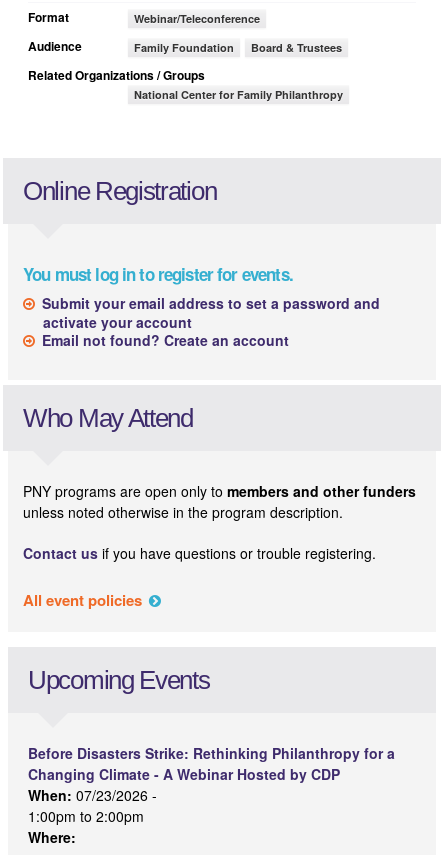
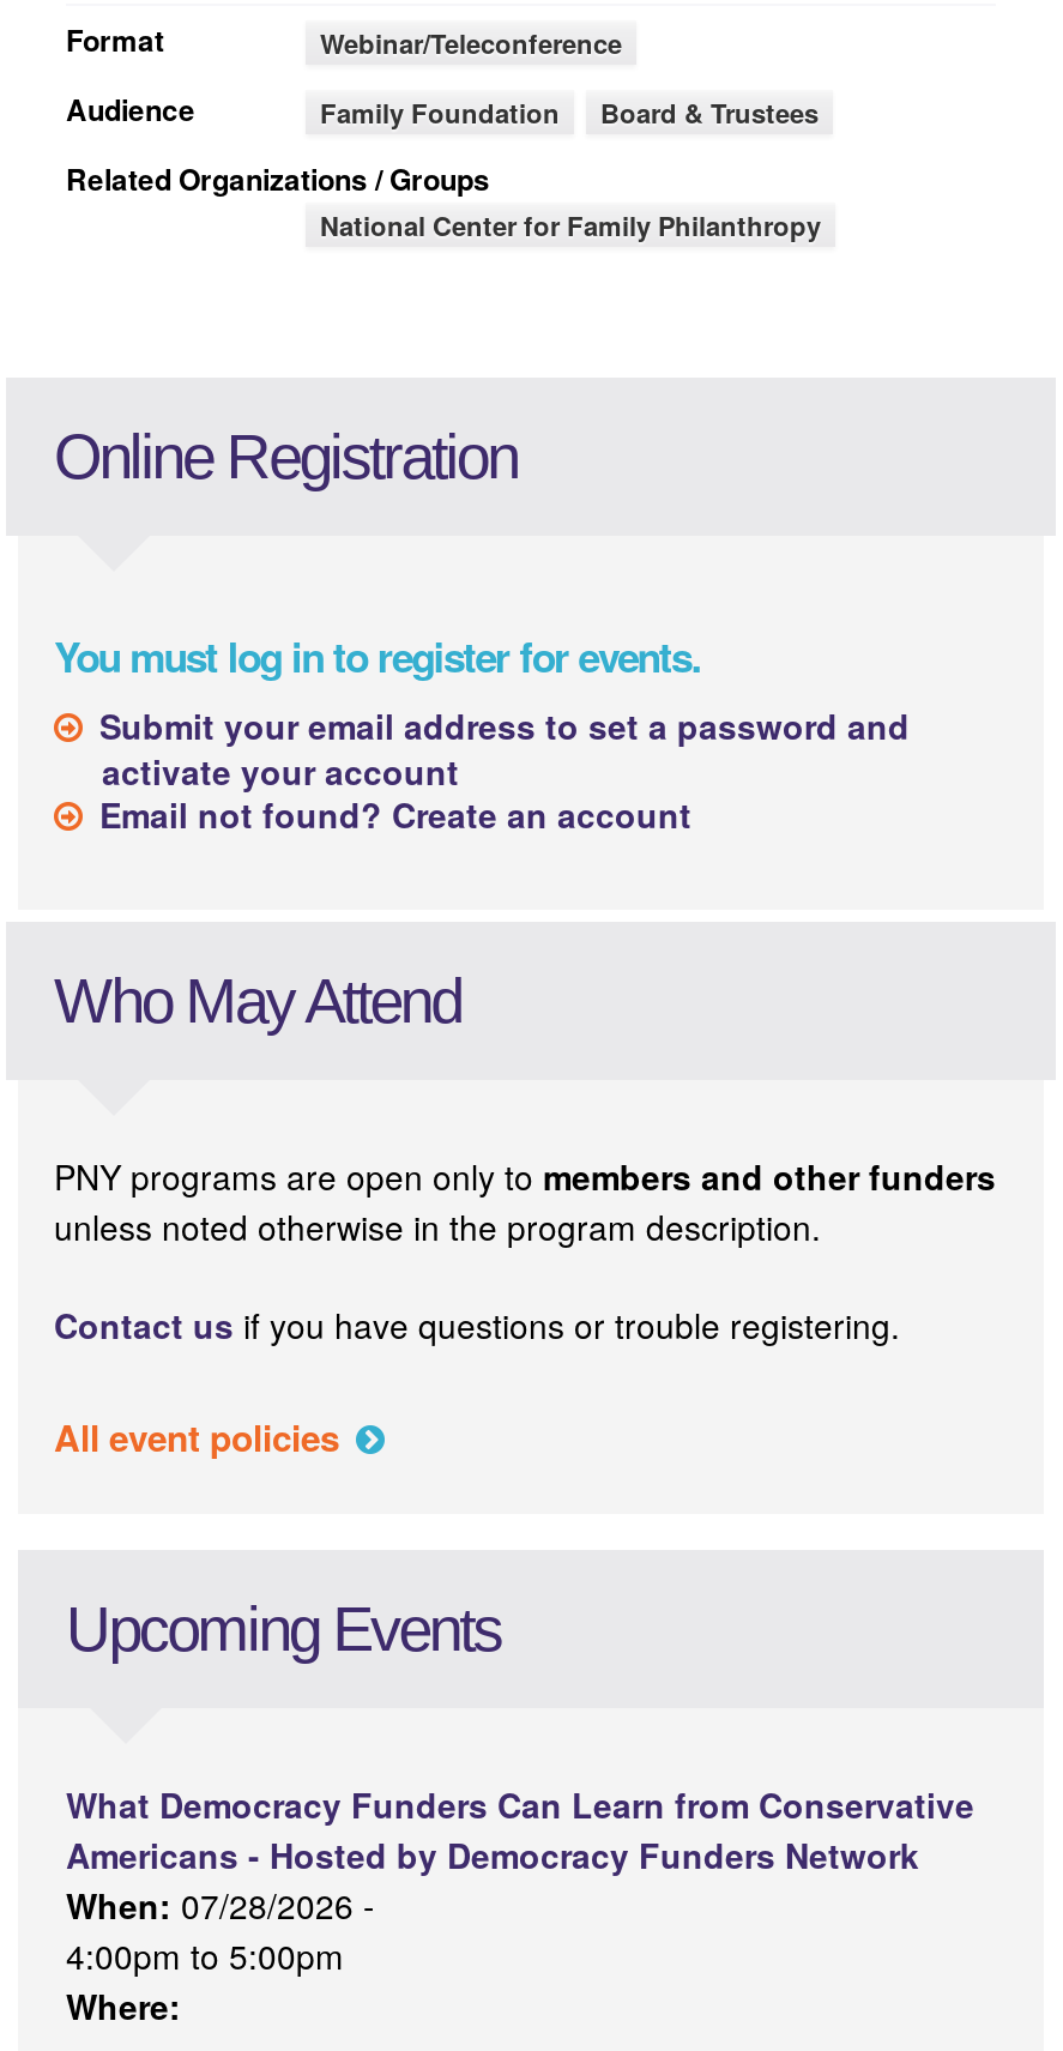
- Before Disasters Strike: Rethinking Philanthropy for a
- Changing Climate - A Webinar Hosted by CDP
- When: 07/23/2026 -
- 1:00pm to 2:00pm
+ What Democracy Funders Can Learn from Conservative
+ Americans - Hosted by Democracy Funders Network
+ When: 07/28/2026 -
+ 4:00pm to 5:00pm
